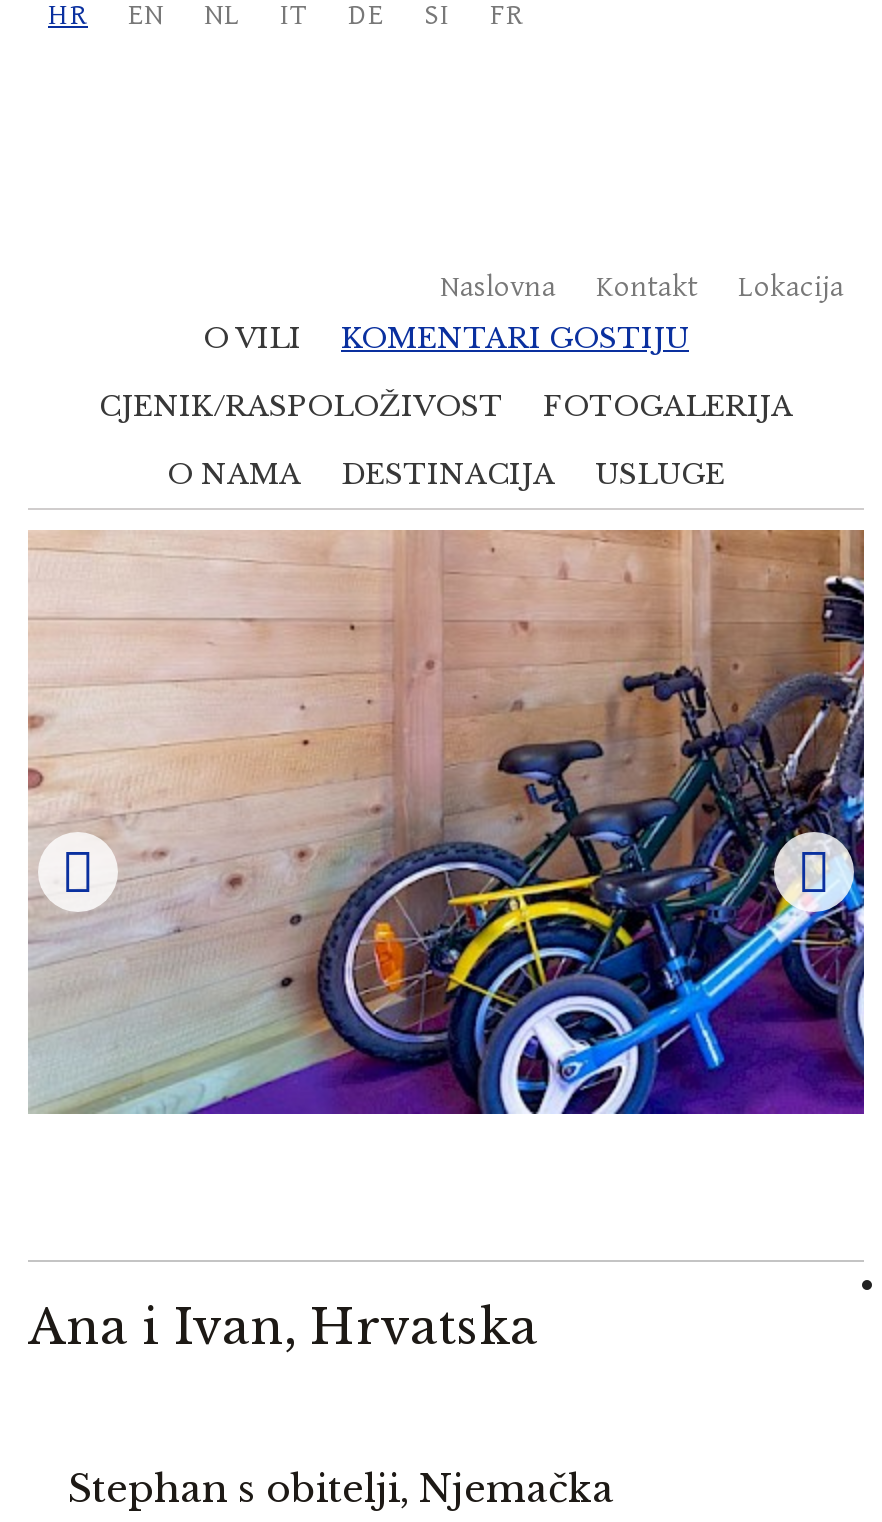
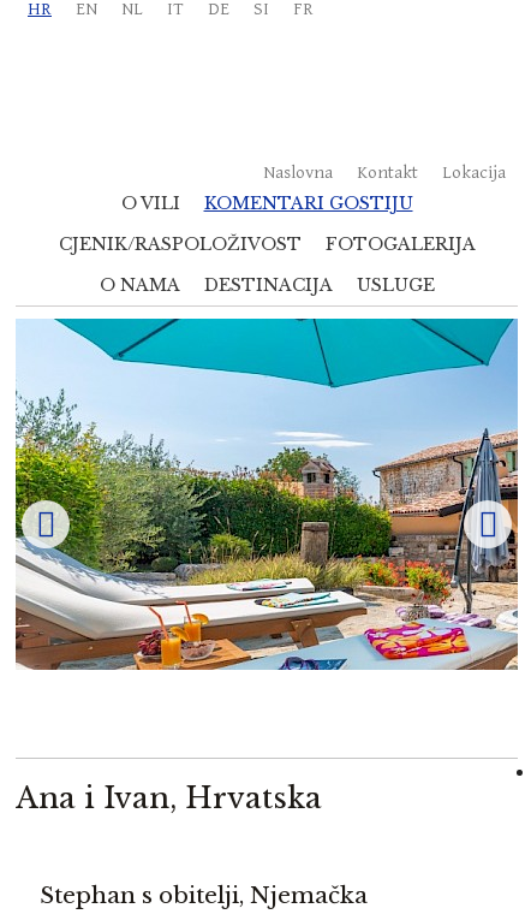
- [image]
+ [image]
